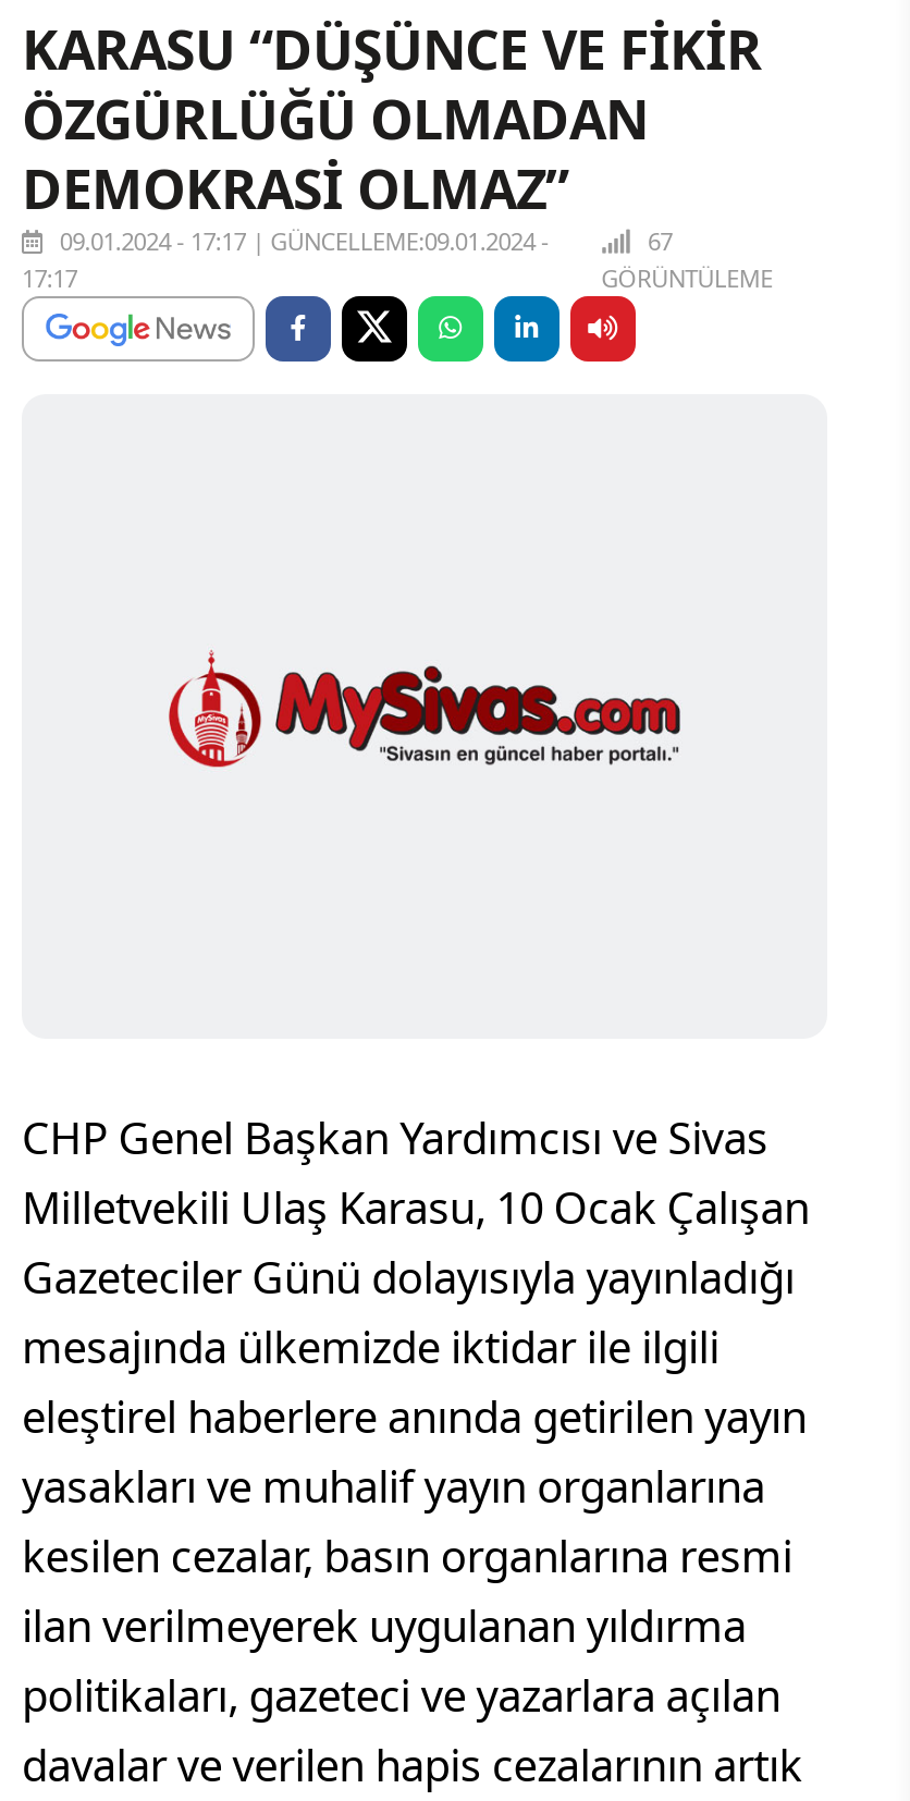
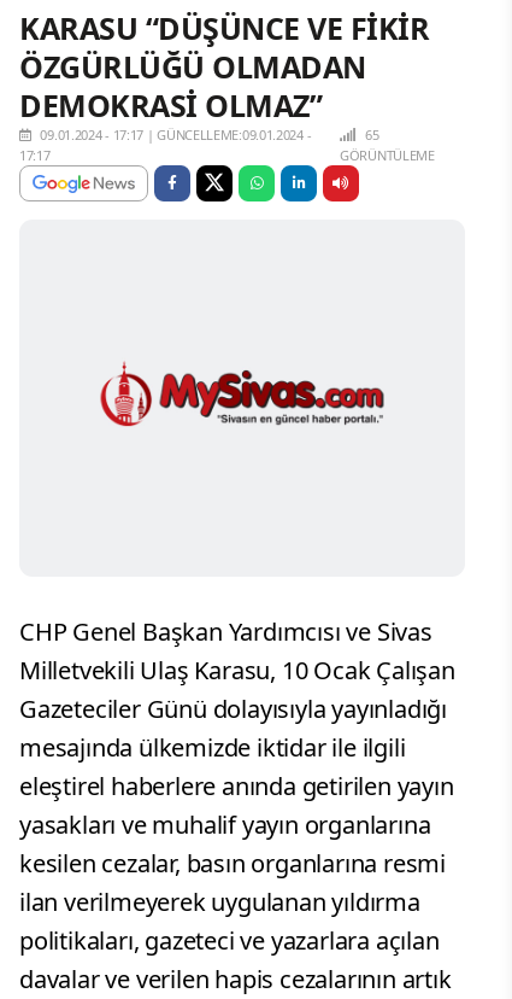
- 67
+ 65
